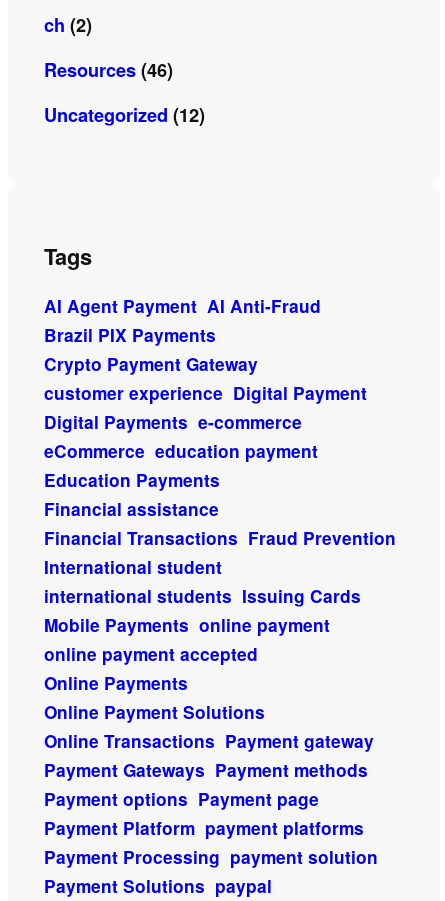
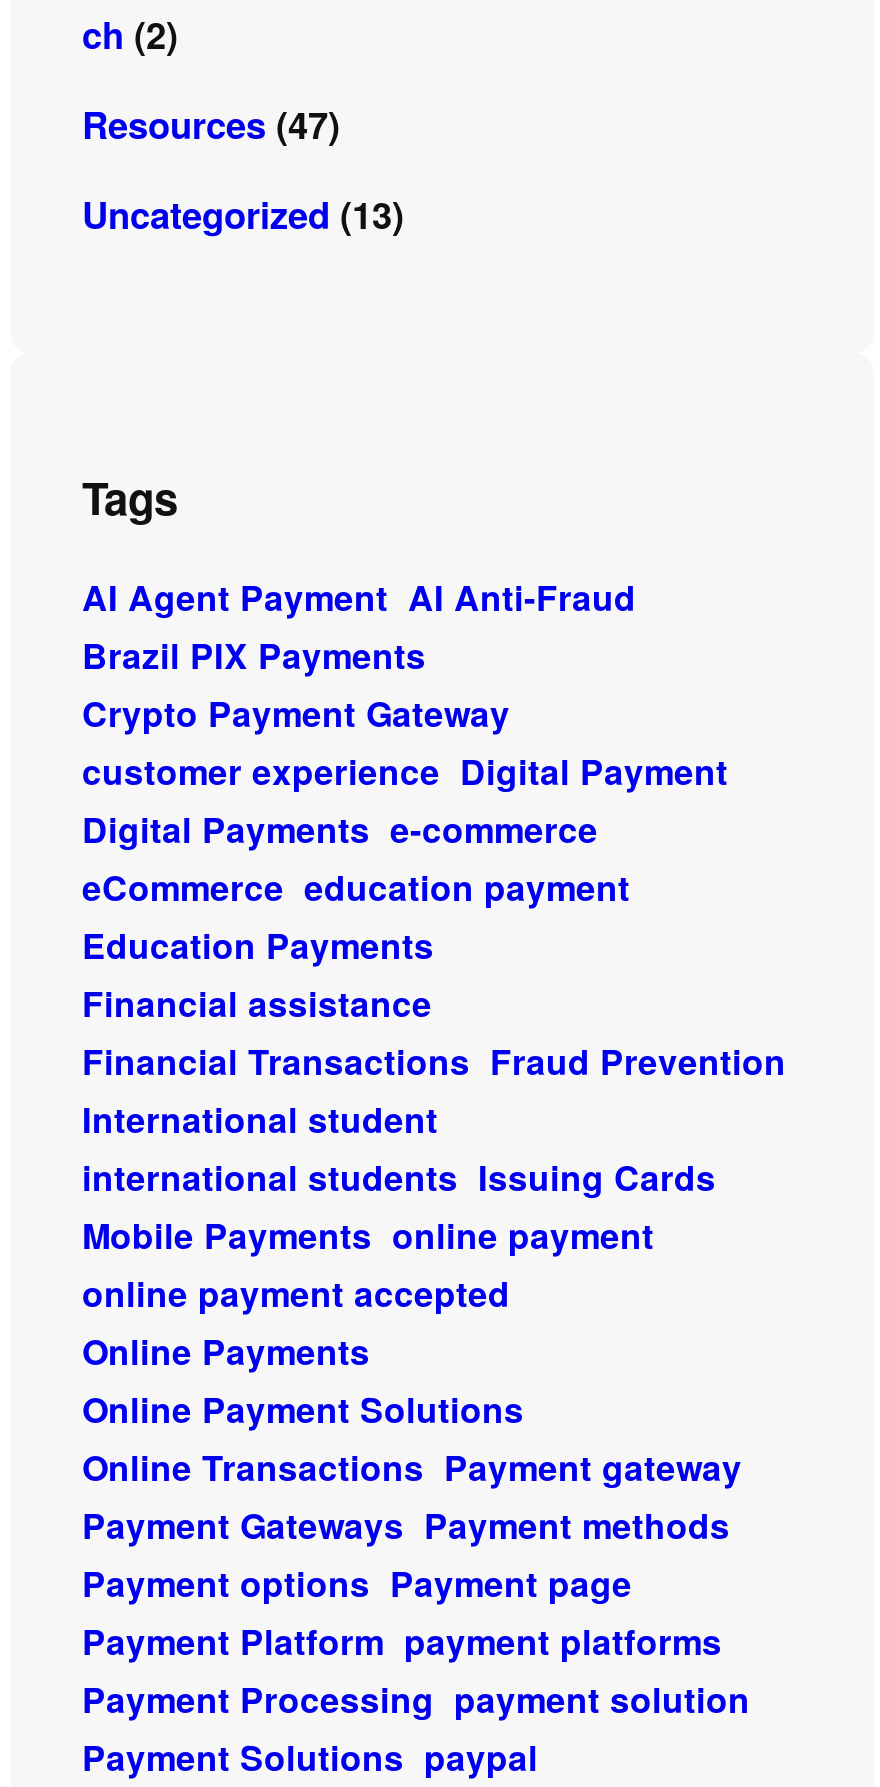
- Resources (46)
+ Resources (47)

- Uncategorized (12)
+ Uncategorized (13)
